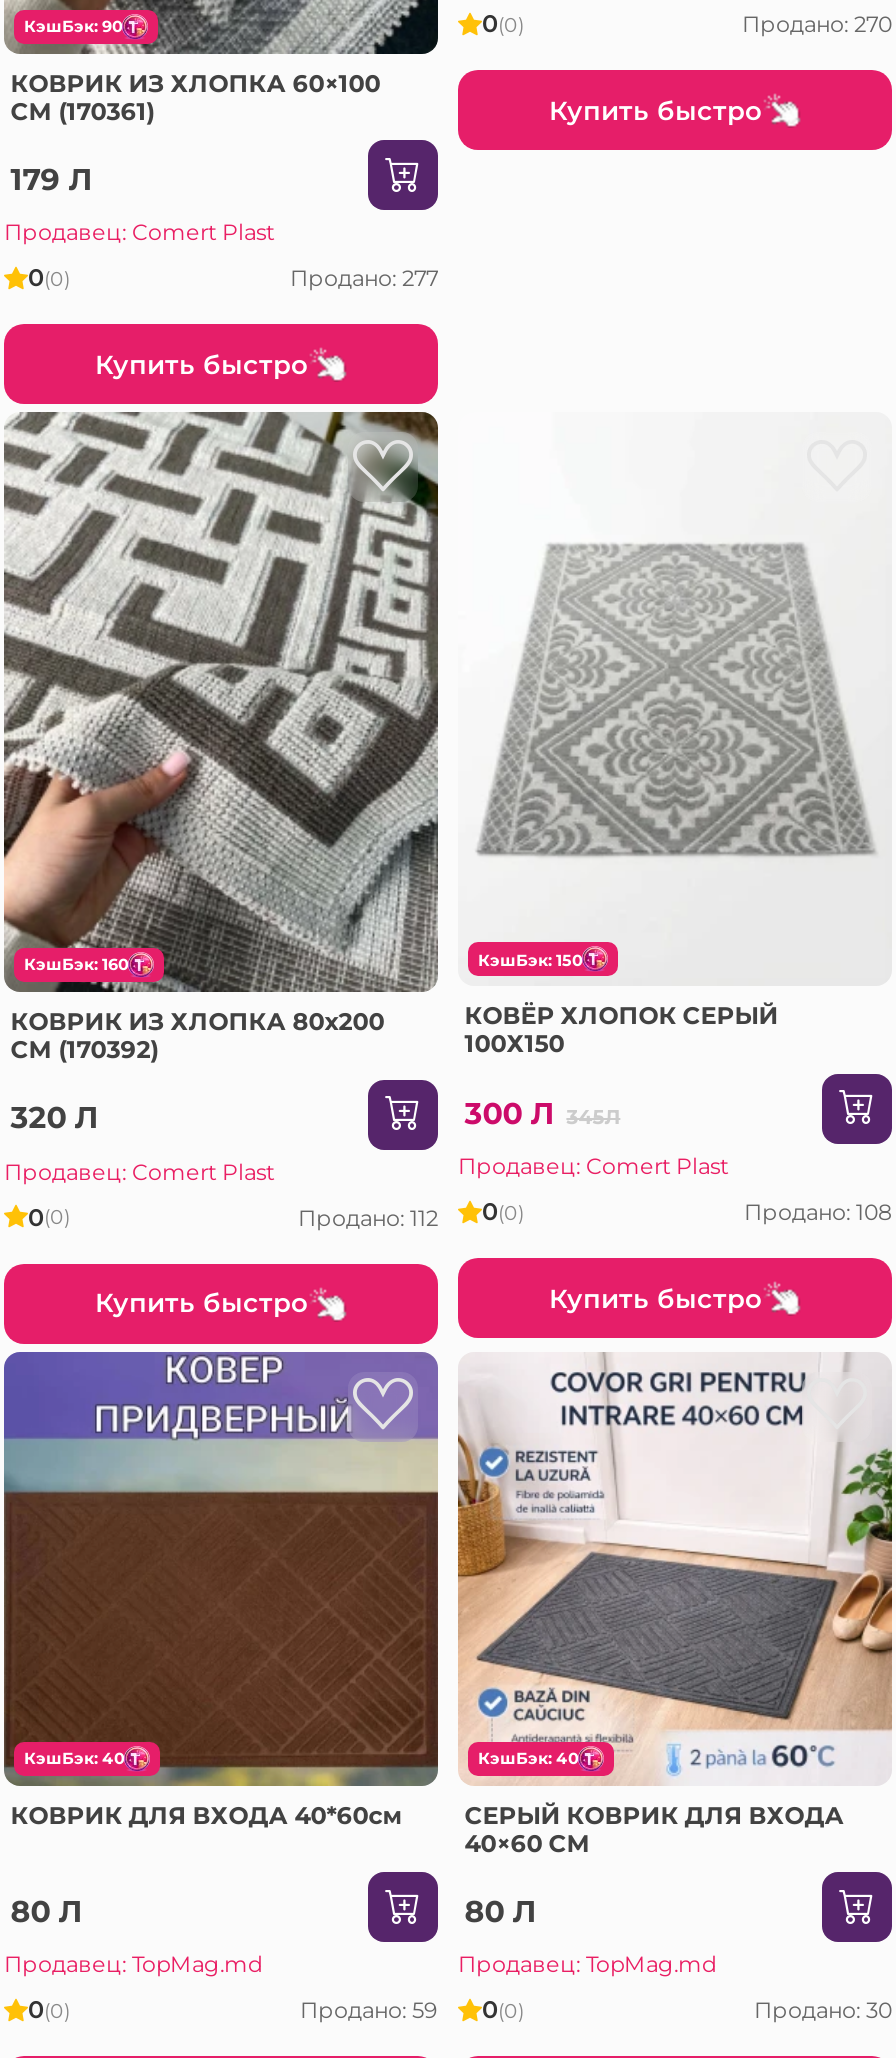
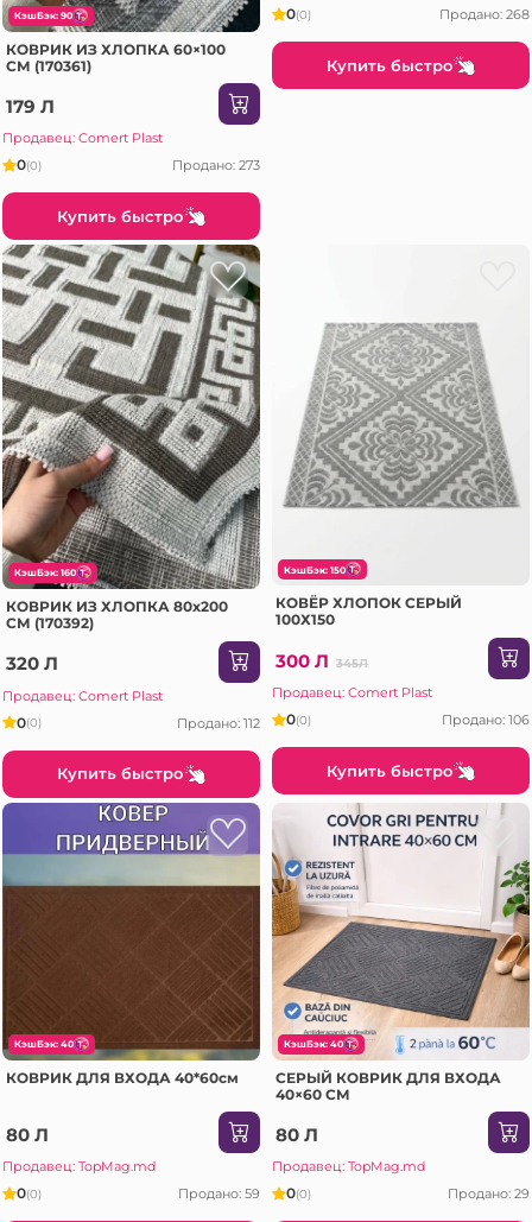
- Продано: 270
+ Продано: 268

- Продано: 277
+ Продано: 273

- Продано: 108
+ Продано: 106

- Продано: 30
+ Продано: 29
